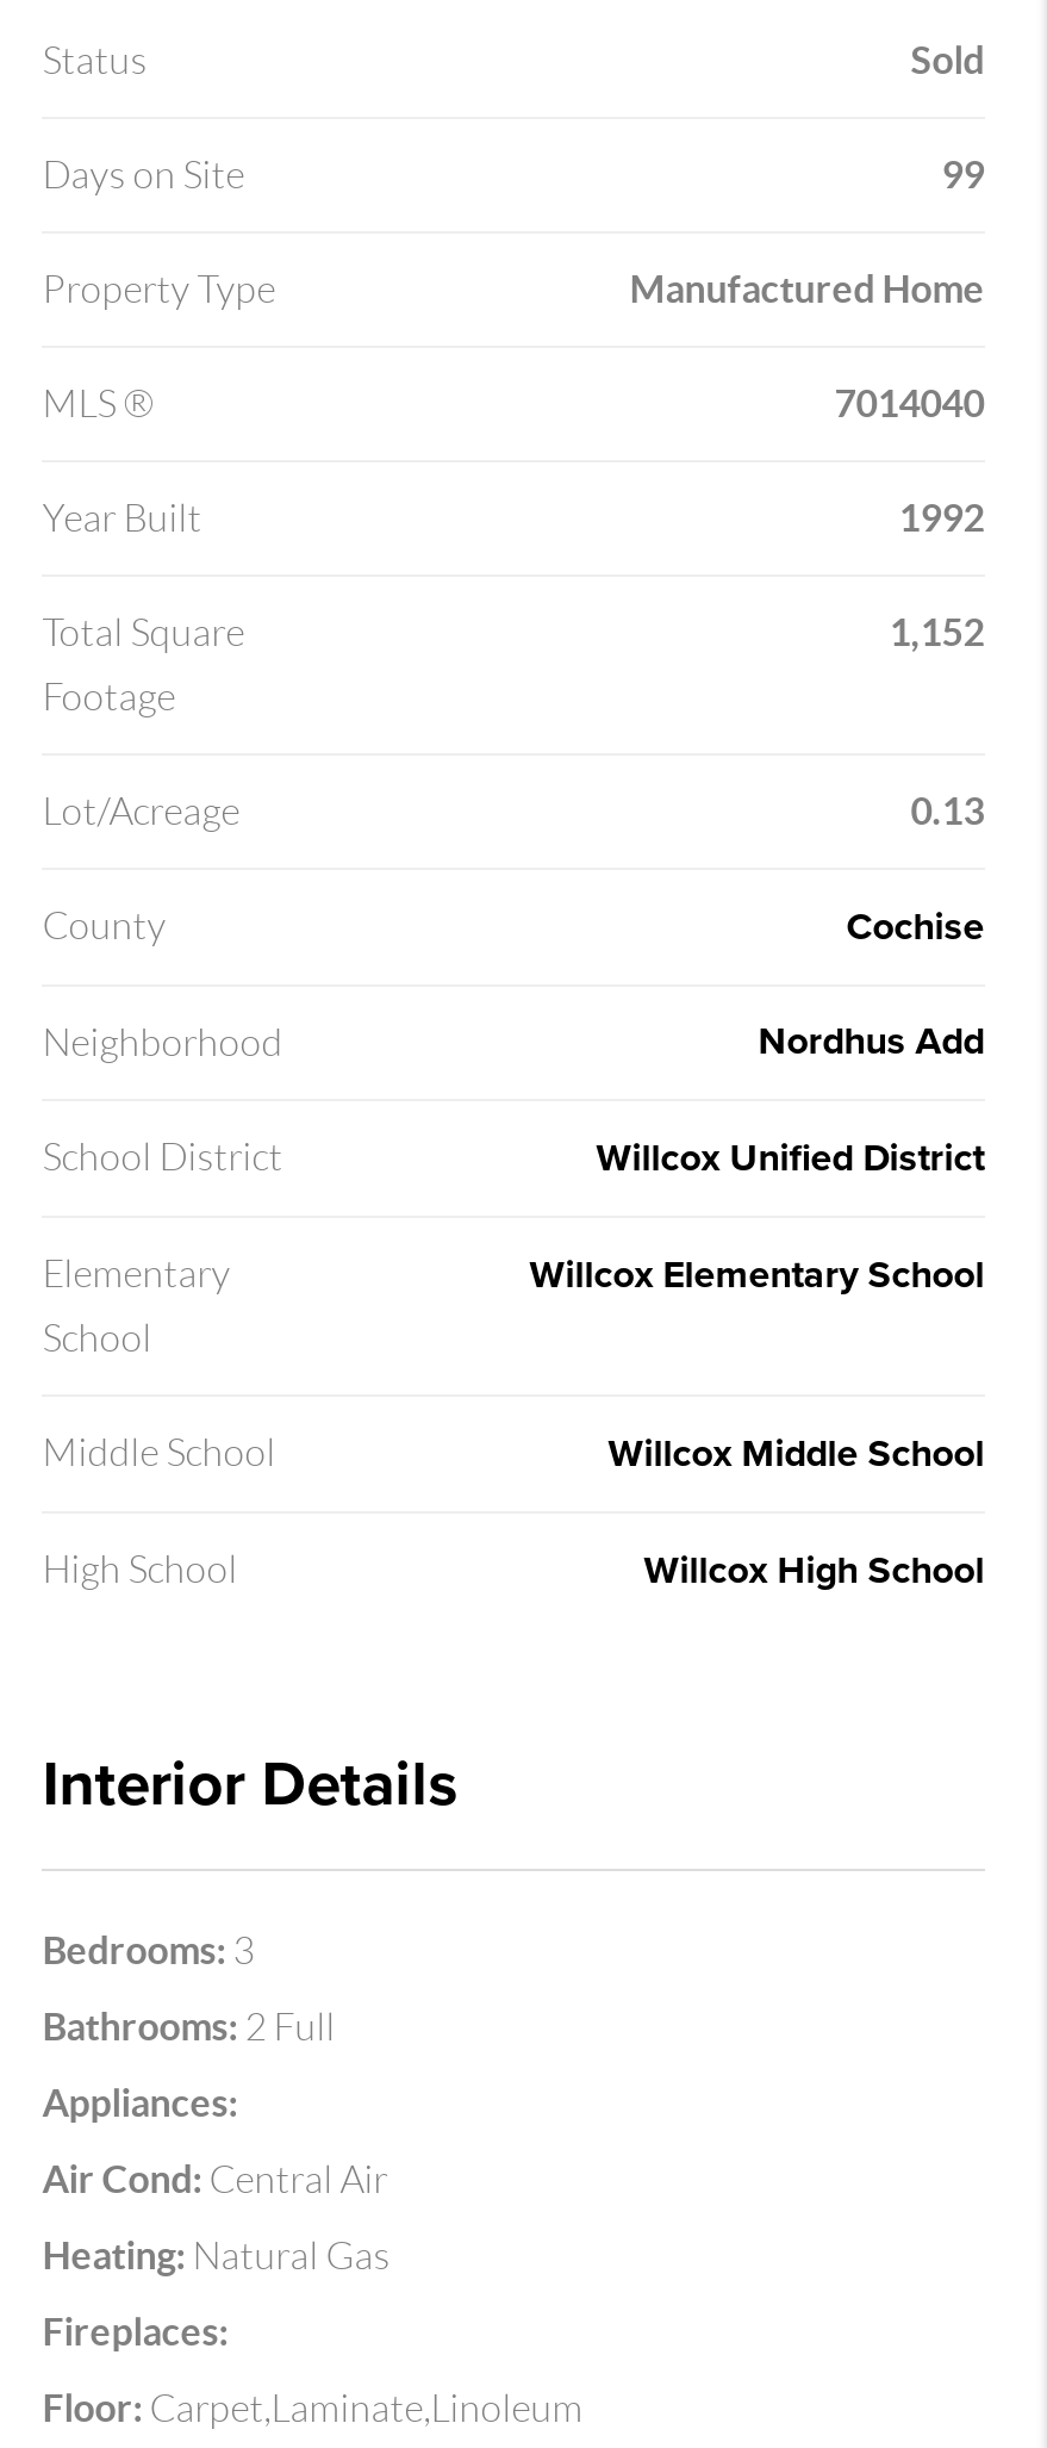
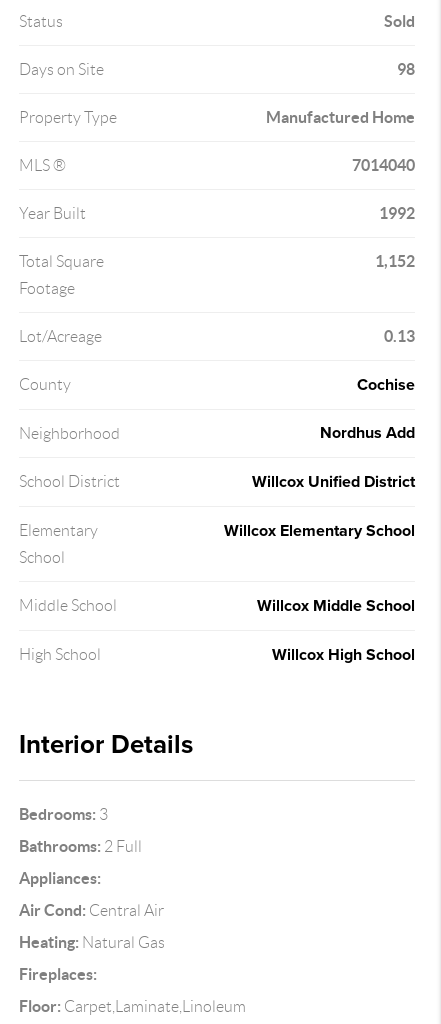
- 99
+ 98
